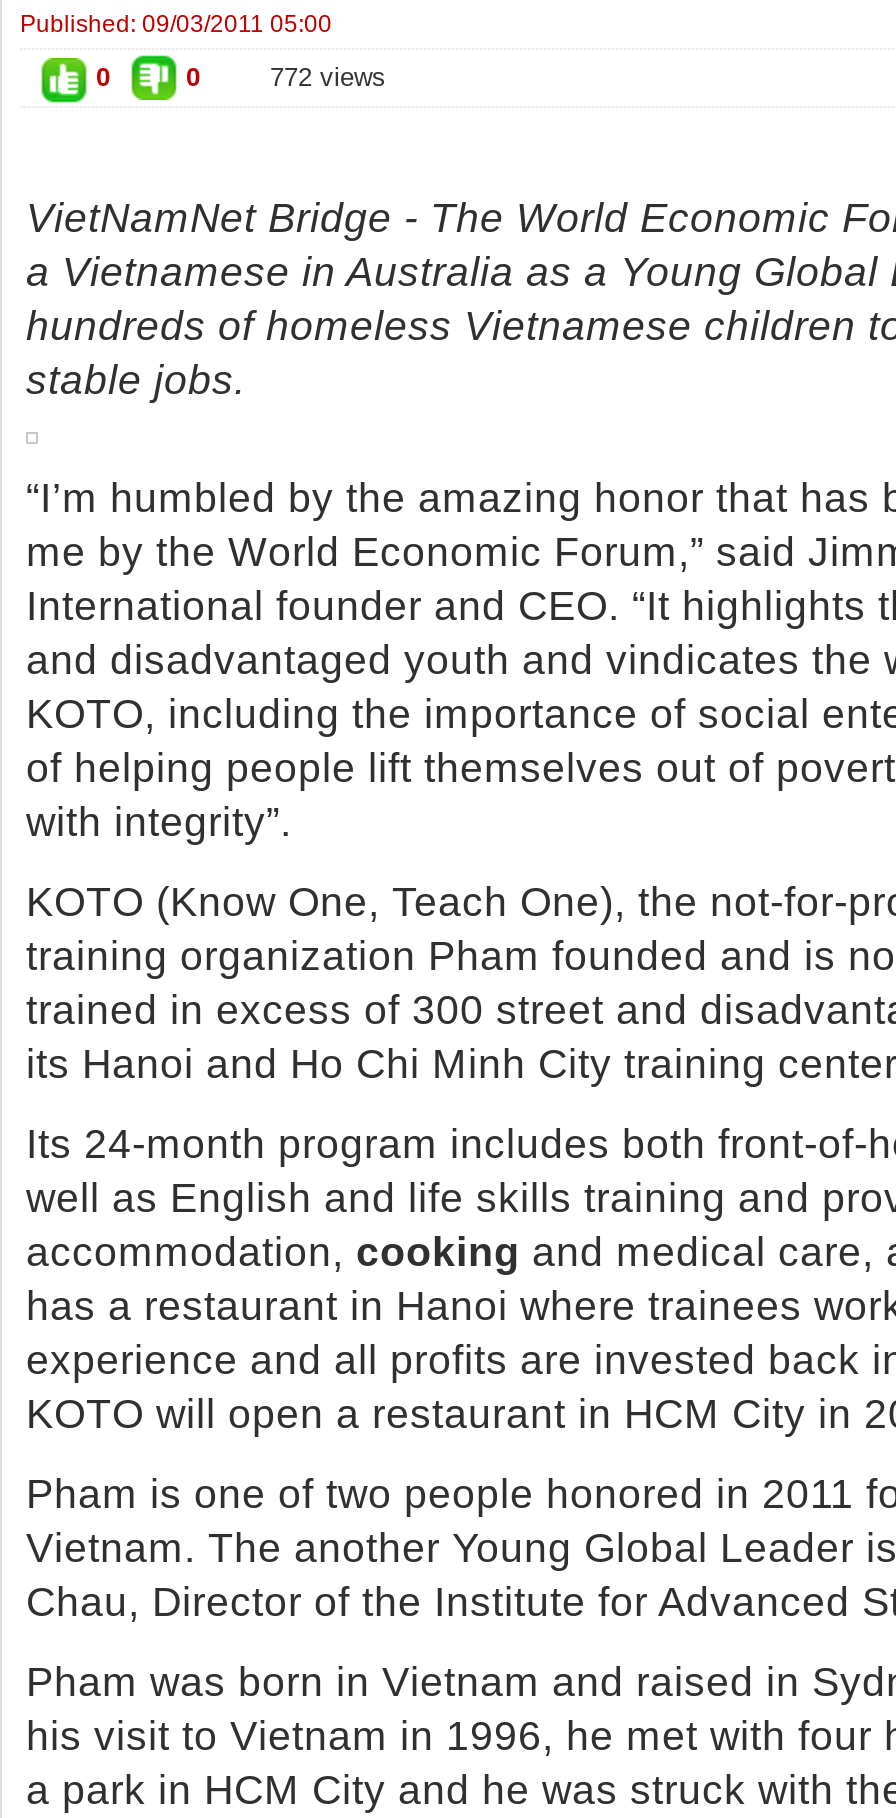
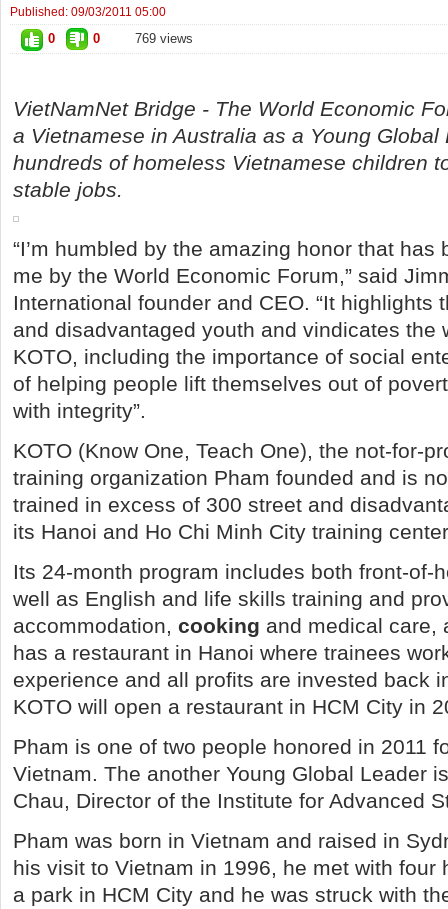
- 772 views
+ 769 views
